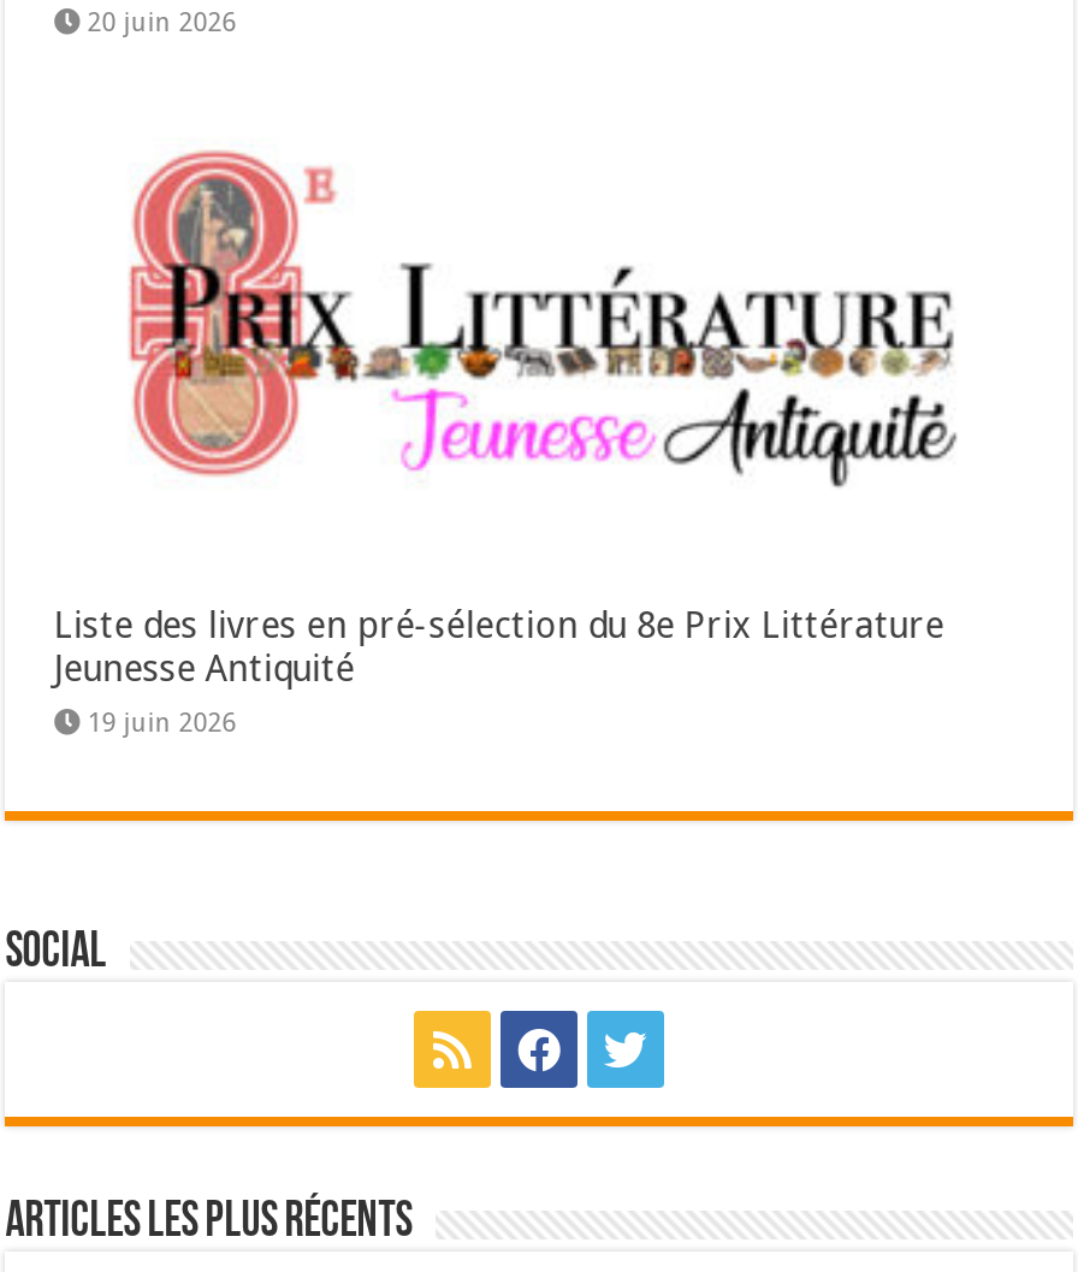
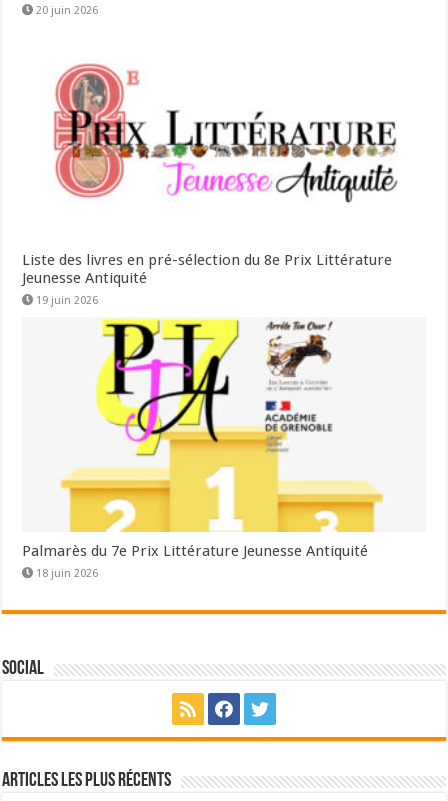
+ [image]
+ Palmarès du 7e Prix Littérature Jeunesse Antiquité
+ 18 juin 2026
